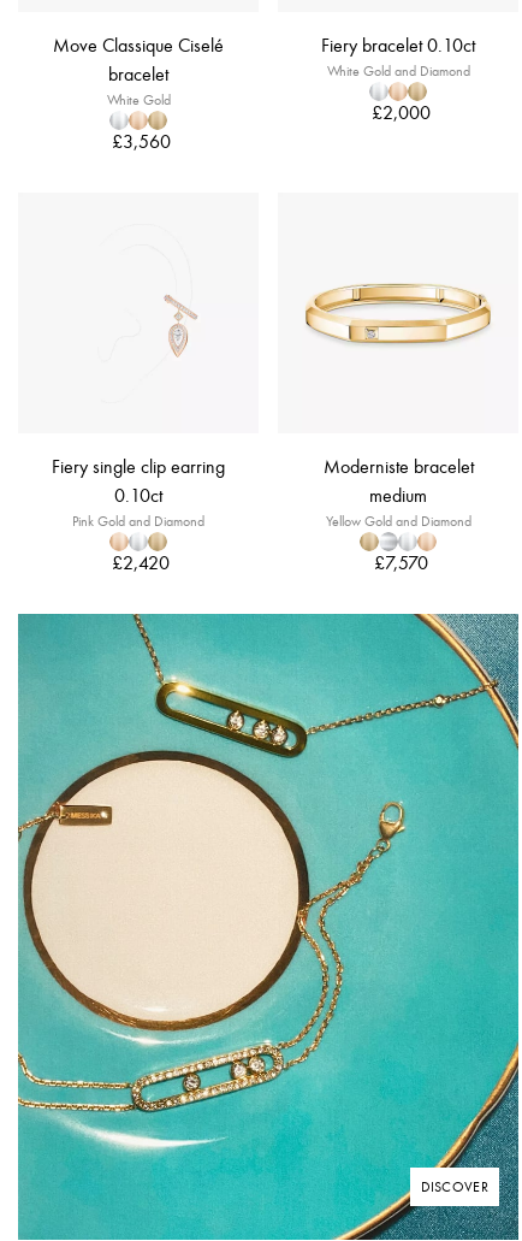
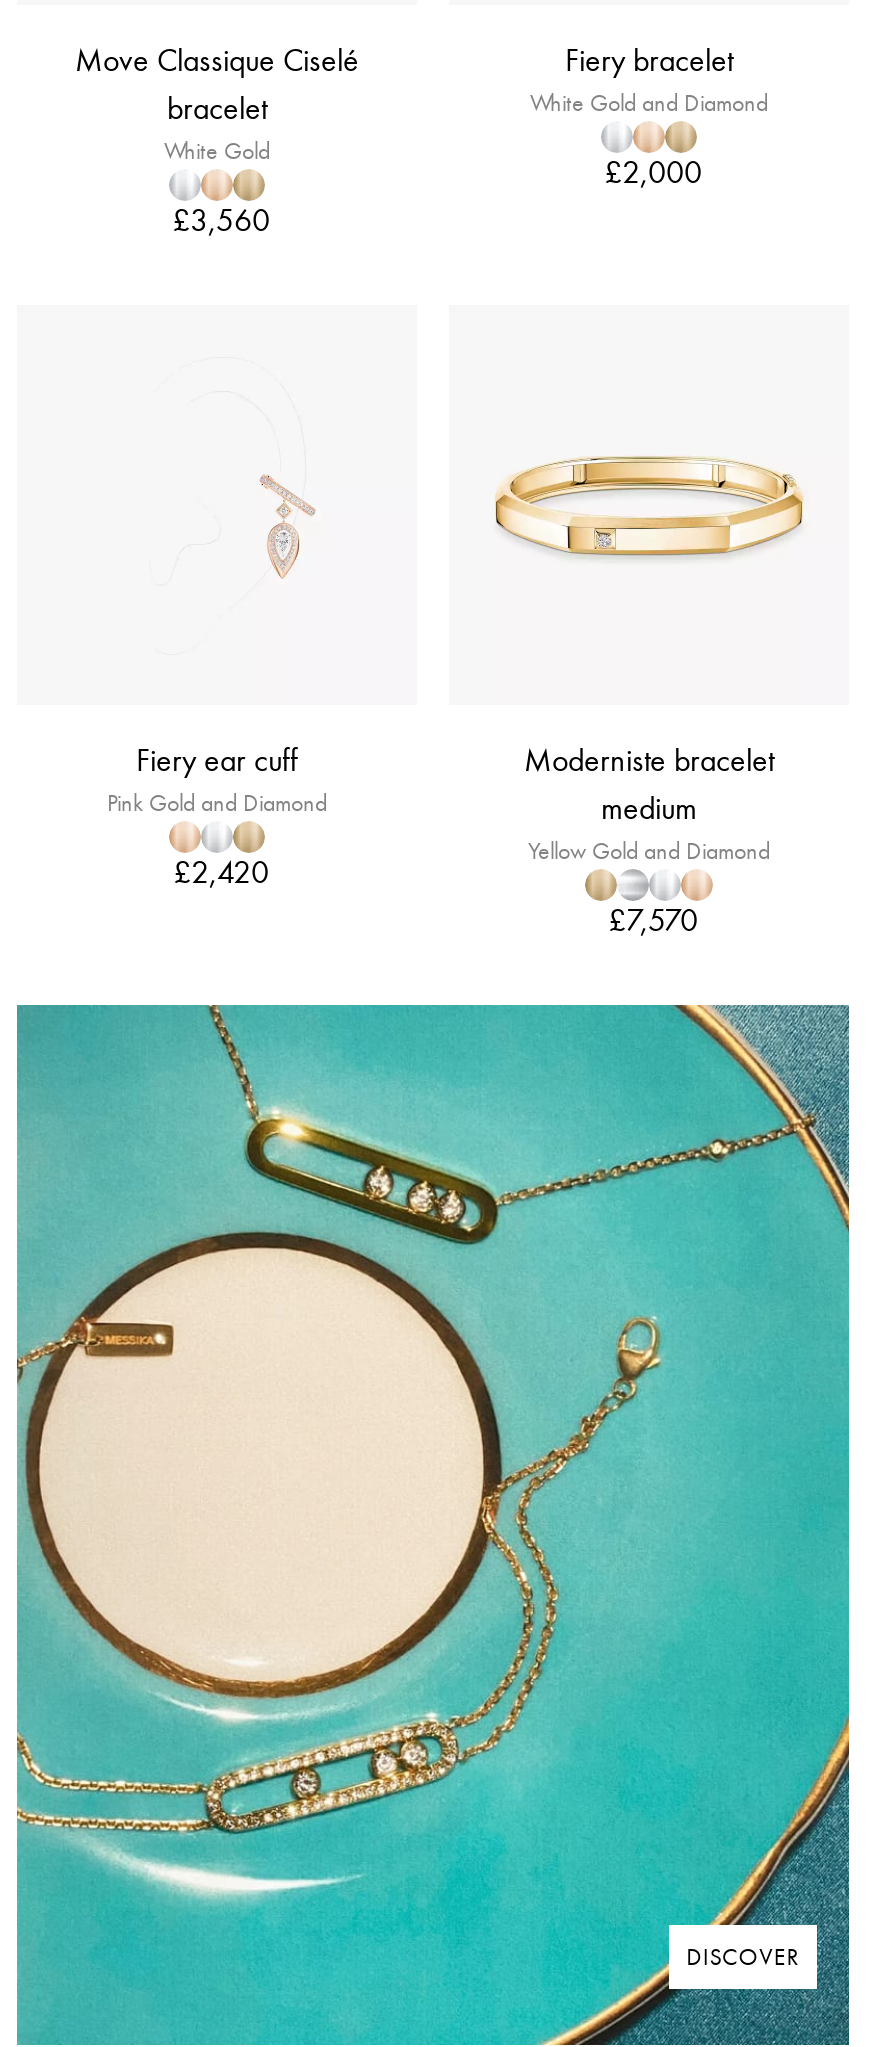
- Fiery bracelet 0.10ct
+ Fiery bracelet

- Fiery single clip earring
- 0.10ct
+ Fiery ear cuff

moved up: Pink Gold and Diamond | £2,420
